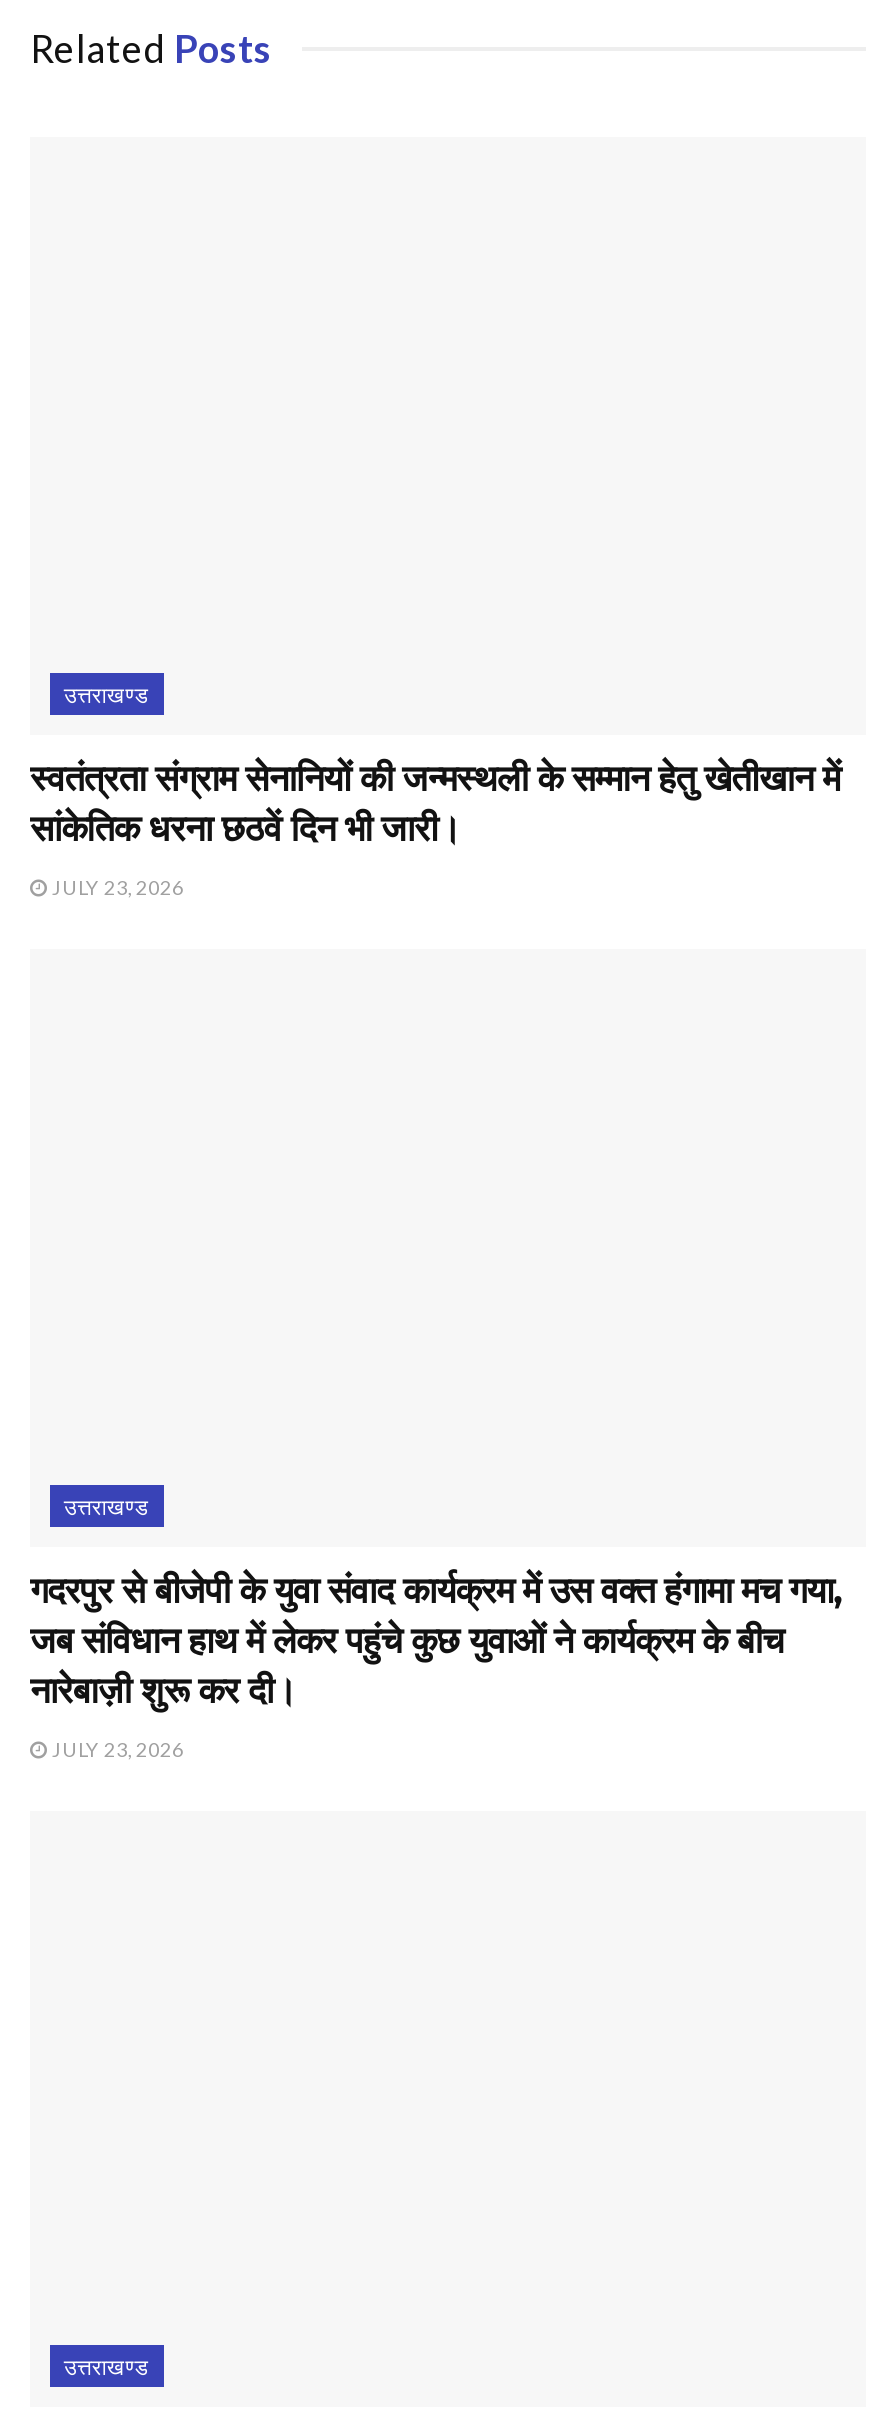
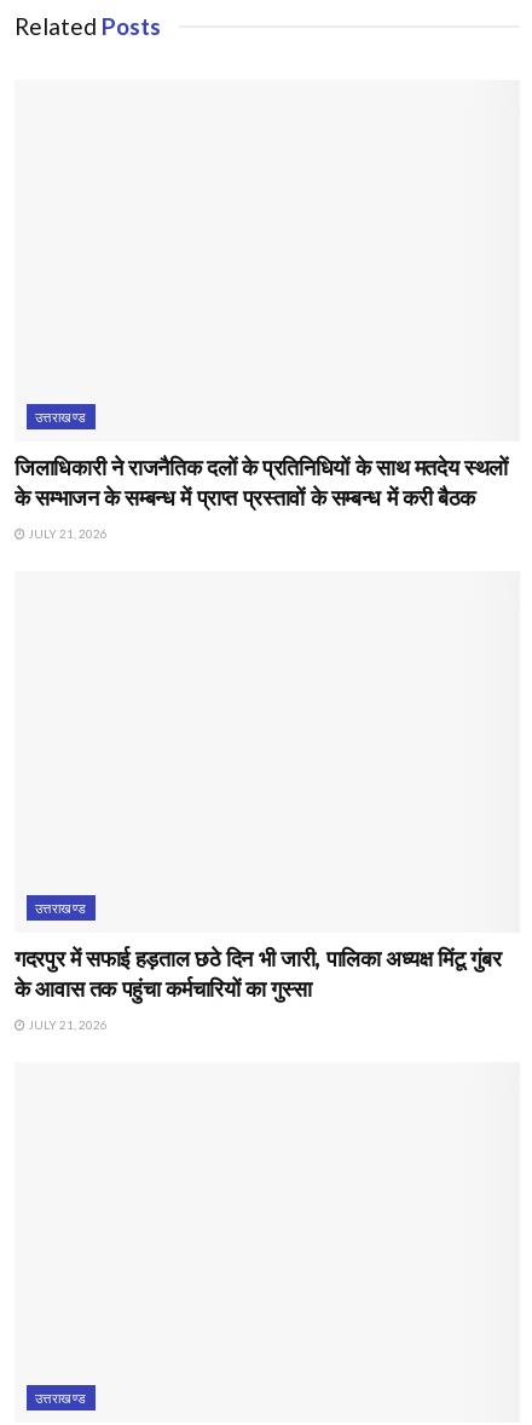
- स्वतंत्रता संग्राम सेनानियों की जन्मस्थली के सम्मान हेतु खेतीखान में
- सांकेतिक धरना छठवें दिन भी जारी।
+ जिलाधिकारी ने राजनैतिक दलों के प्रतिनिधियों के साथ मतदेय स्थलों
+ के सम्भाजन के सम्बन्ध में प्राप्त प्रस्तावों के सम्बन्ध में करी बैठक

- JULY 23, 2026
+ JULY 21, 2026

- गदरपुर से बीजेपी के युवा संवाद कार्यक्रम में उस वक्त हंगामा मच गया,
- जब संविधान हाथ में लेकर पहुंचे कुछ युवाओं ने कार्यक्रम के बीच
- नारेबाज़ी शुरू कर दी।
+ गदरपुर में सफाई हड़ताल छठे दिन भी जारी, पालिका अध्यक्ष मिंटू गुंबर
+ के आवास तक पहुंचा कर्मचारियों का गुस्सा

- JULY 23, 2026
+ JULY 21, 2026
